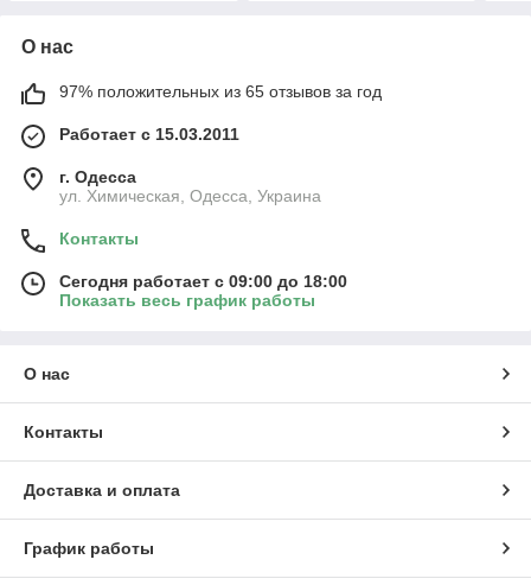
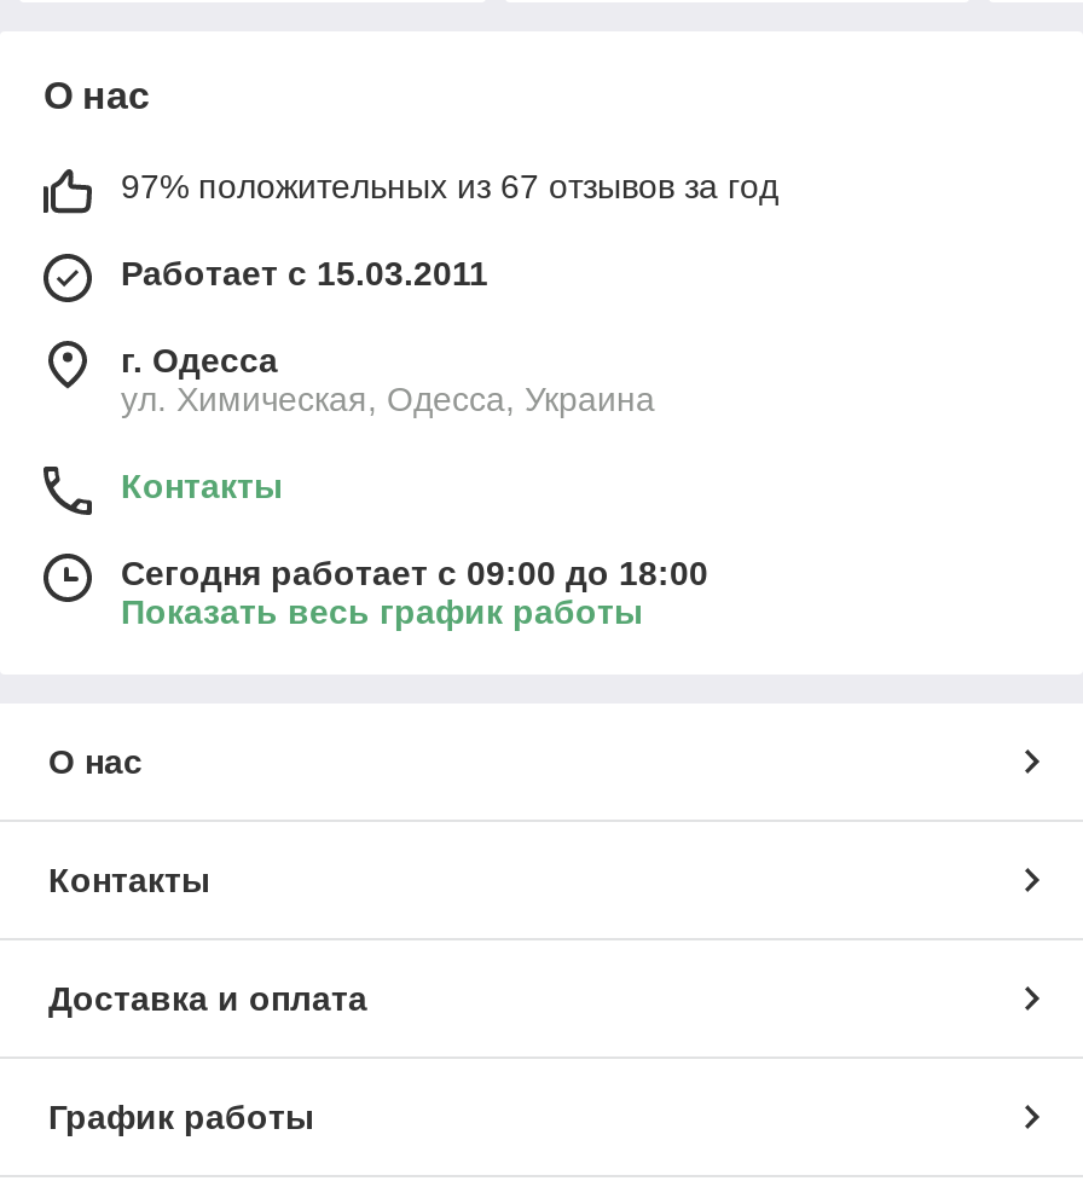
- 97% положительных из 65 отзывов за год
+ 97% положительных из 67 отзывов за год
